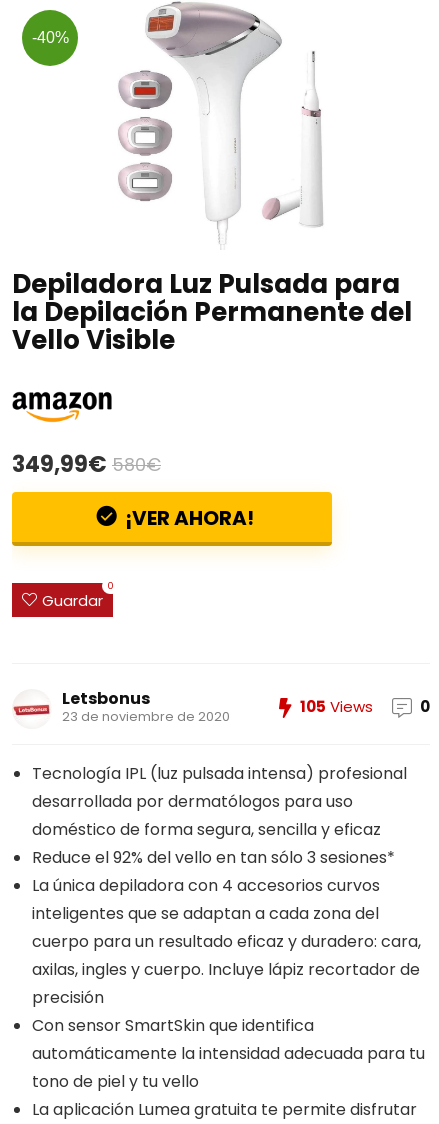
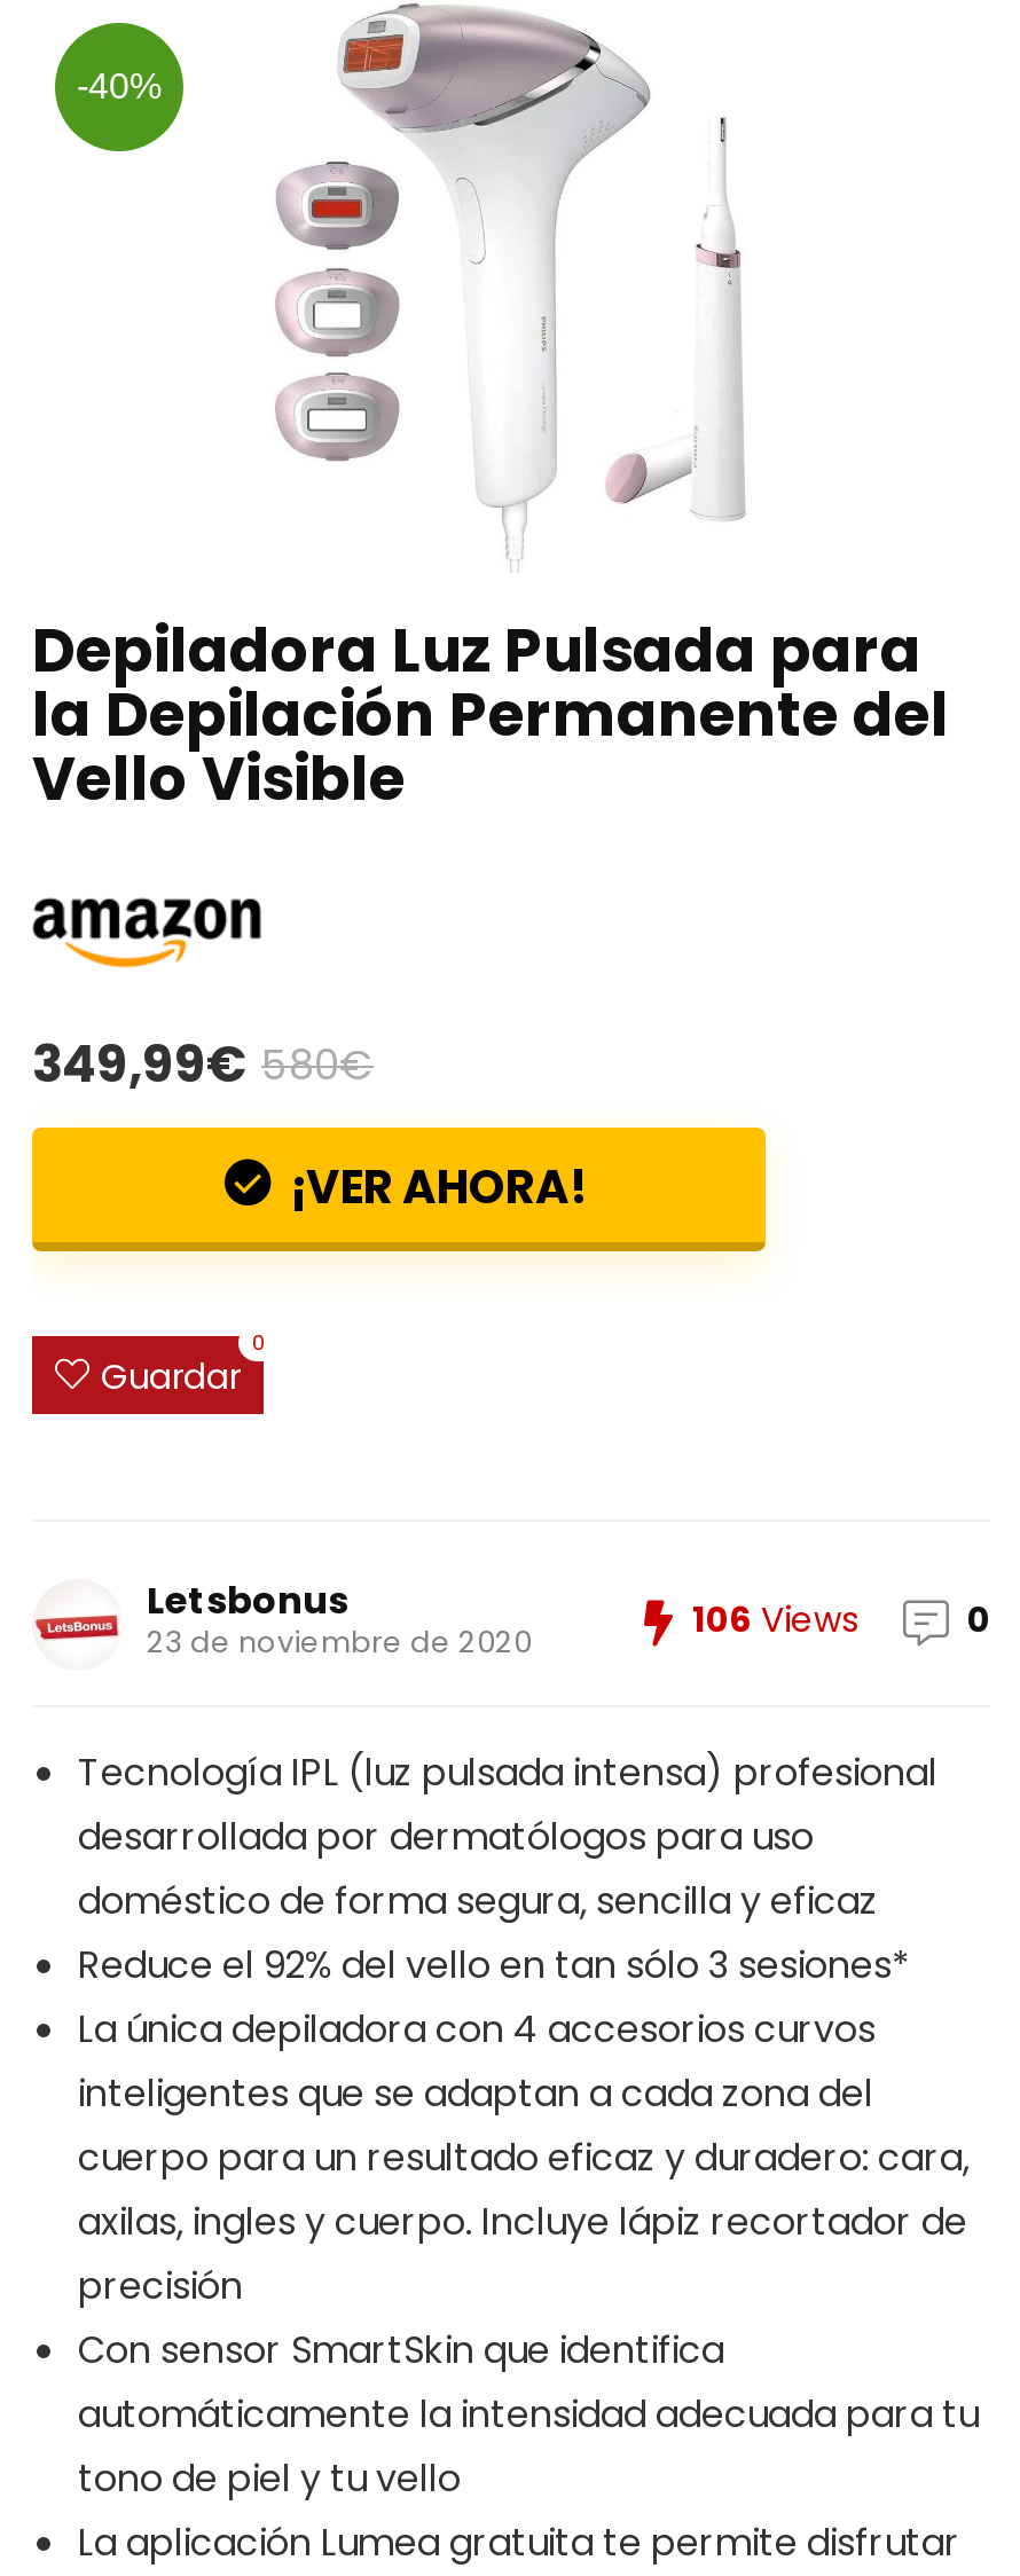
- 105 Views
+ 106 Views
